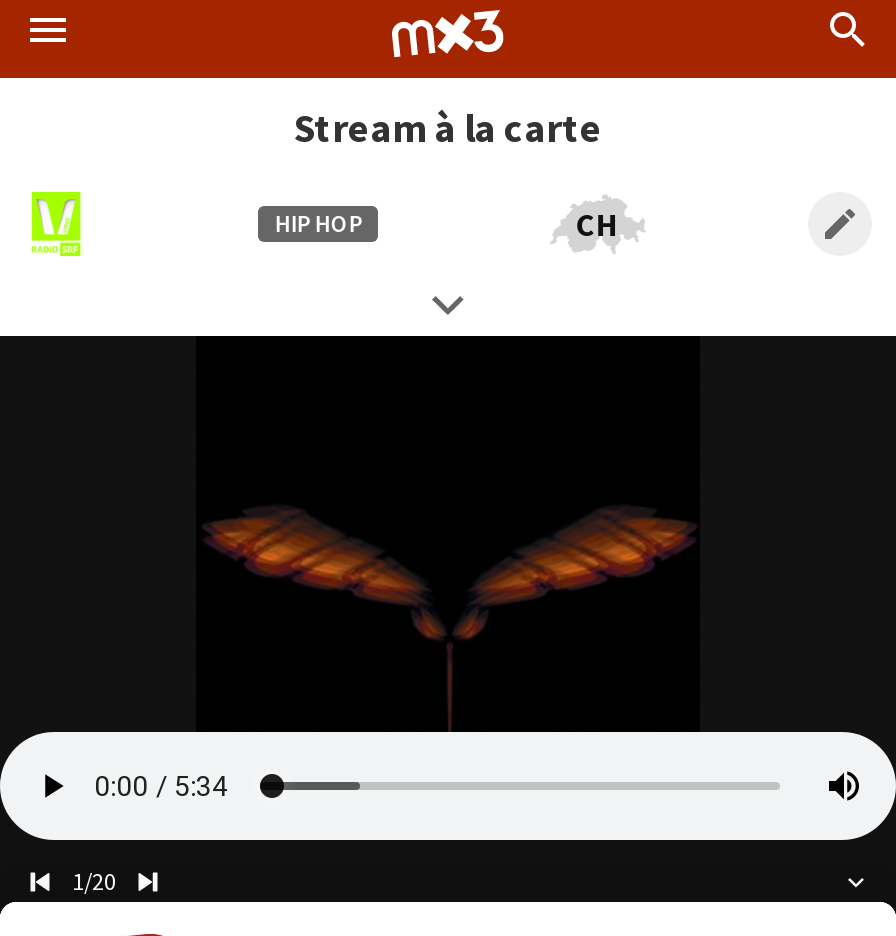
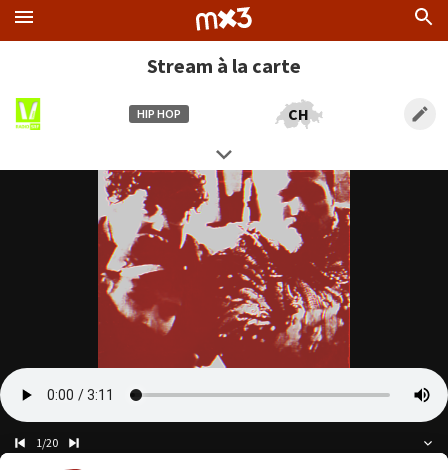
- [image]
+ [image]
